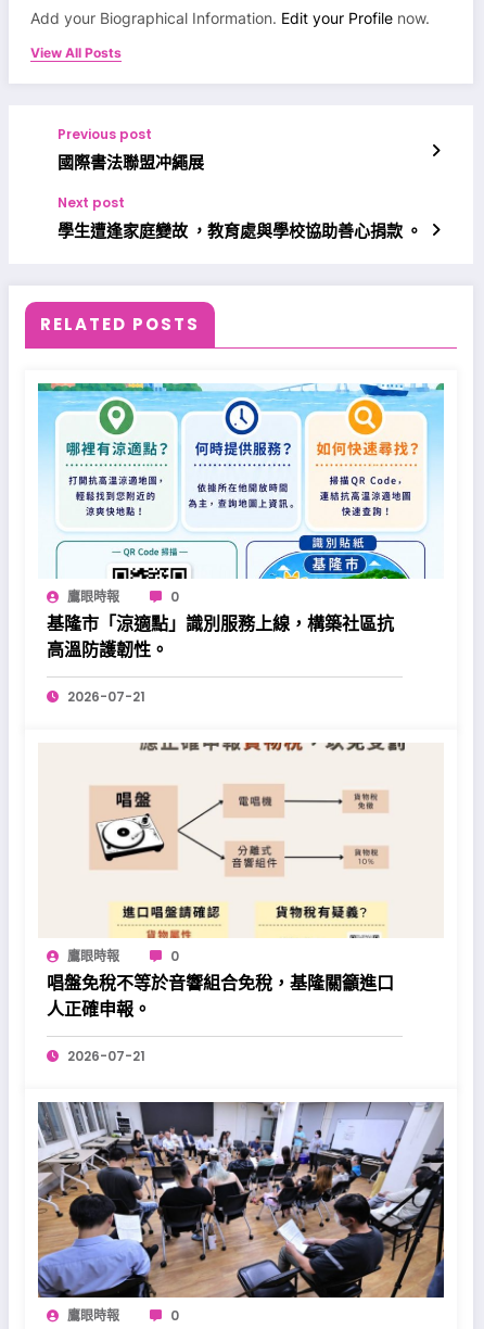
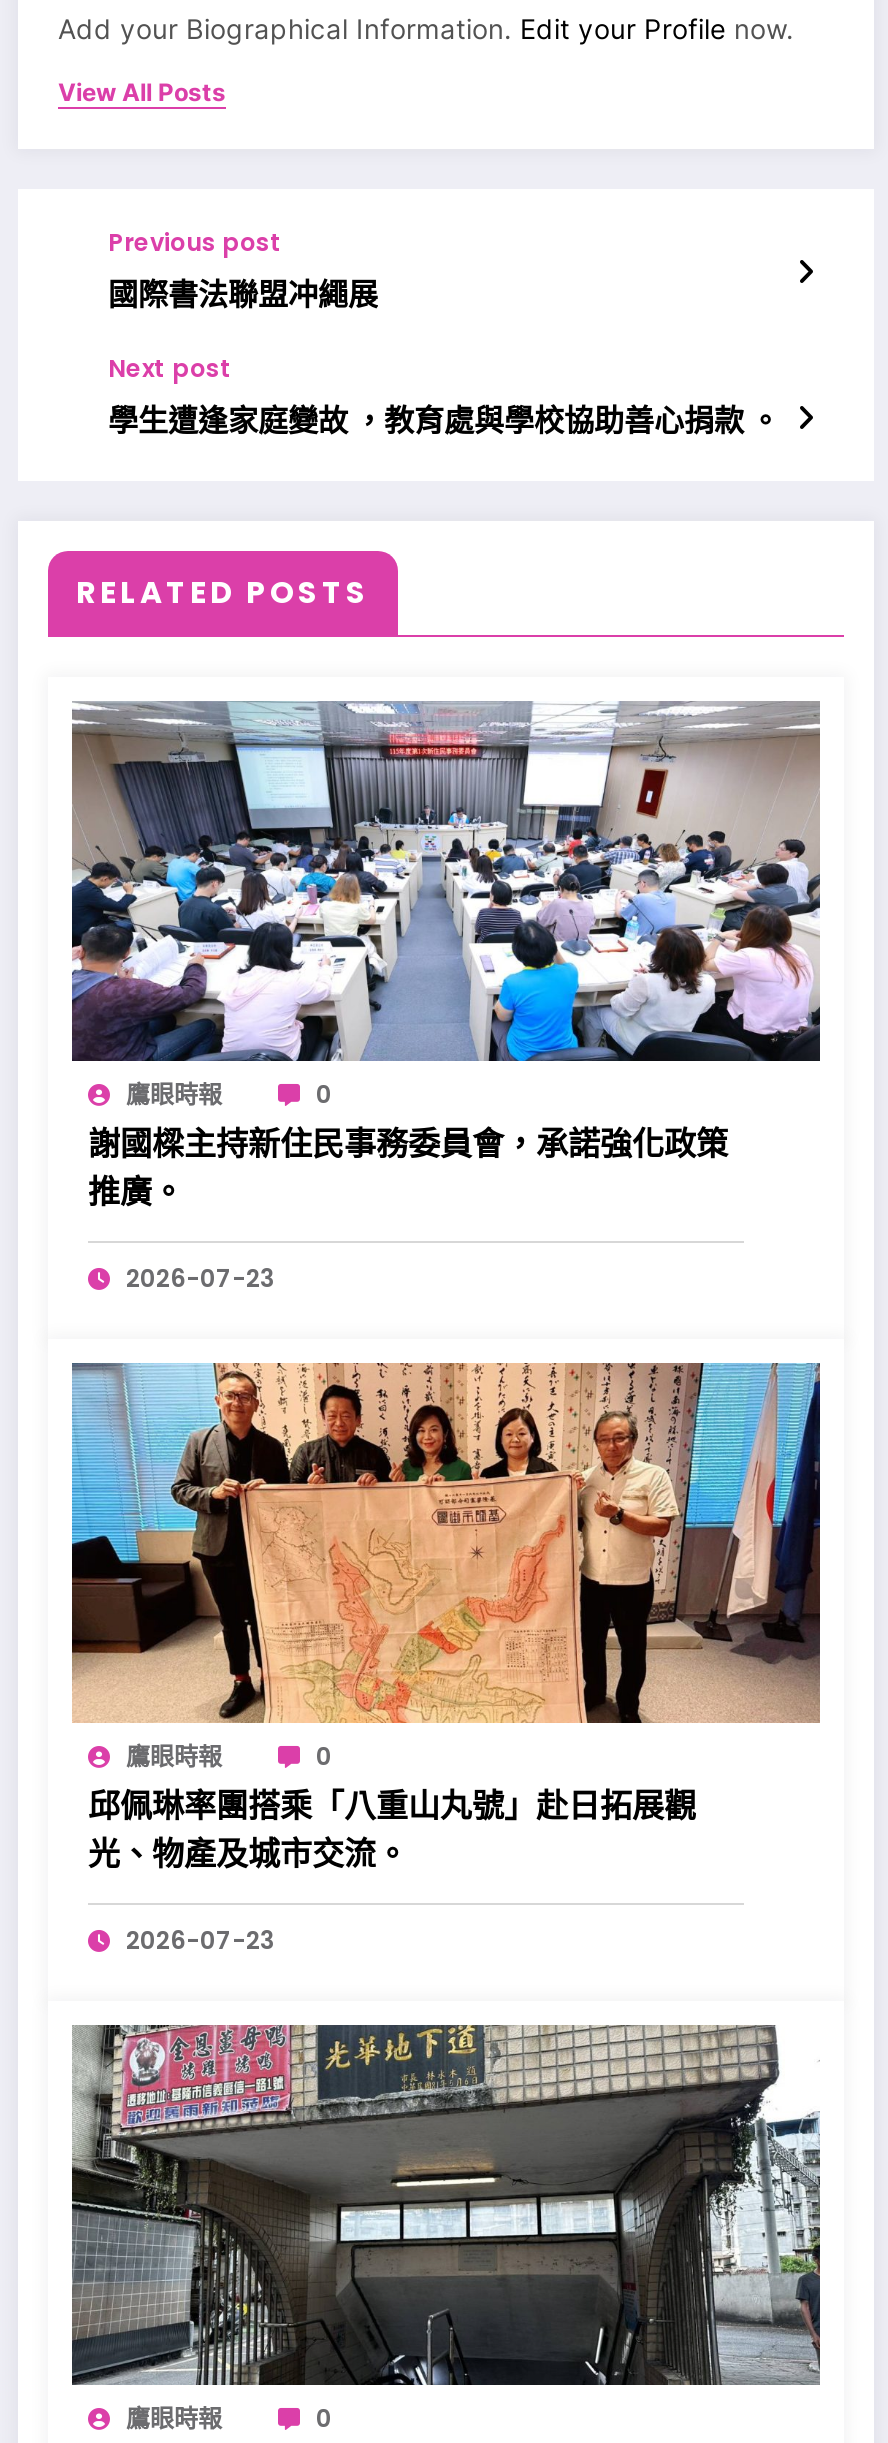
- [image]
- 基隆市「涼適點」識別服務上線，構築社區抗
- 高溫防護韌性。
+ [image]
+ 謝國樑主持新住民事務委員會，承諾強化政策
+ 推廣。

- 2026-07-21
+ 2026-07-23

- [image]
- 唱盤免稅不等於音響組合免稅，基隆關籲進口
- 人正確申報。
+ [image]
+ 邱佩琳率團搭乘「八重山丸號」赴日拓展觀
+ 光、物產及城市交流。

- 2026-07-21
+ 2026-07-23

- [image]
+ [image]
